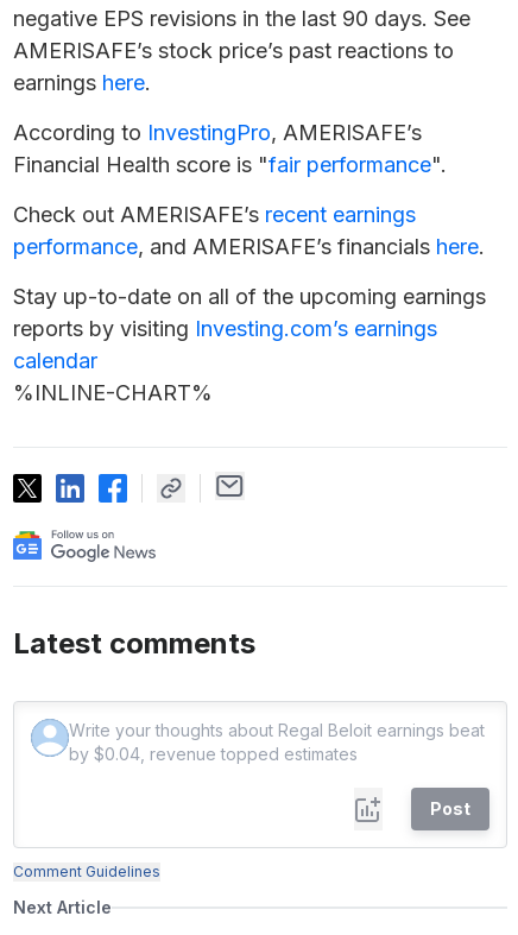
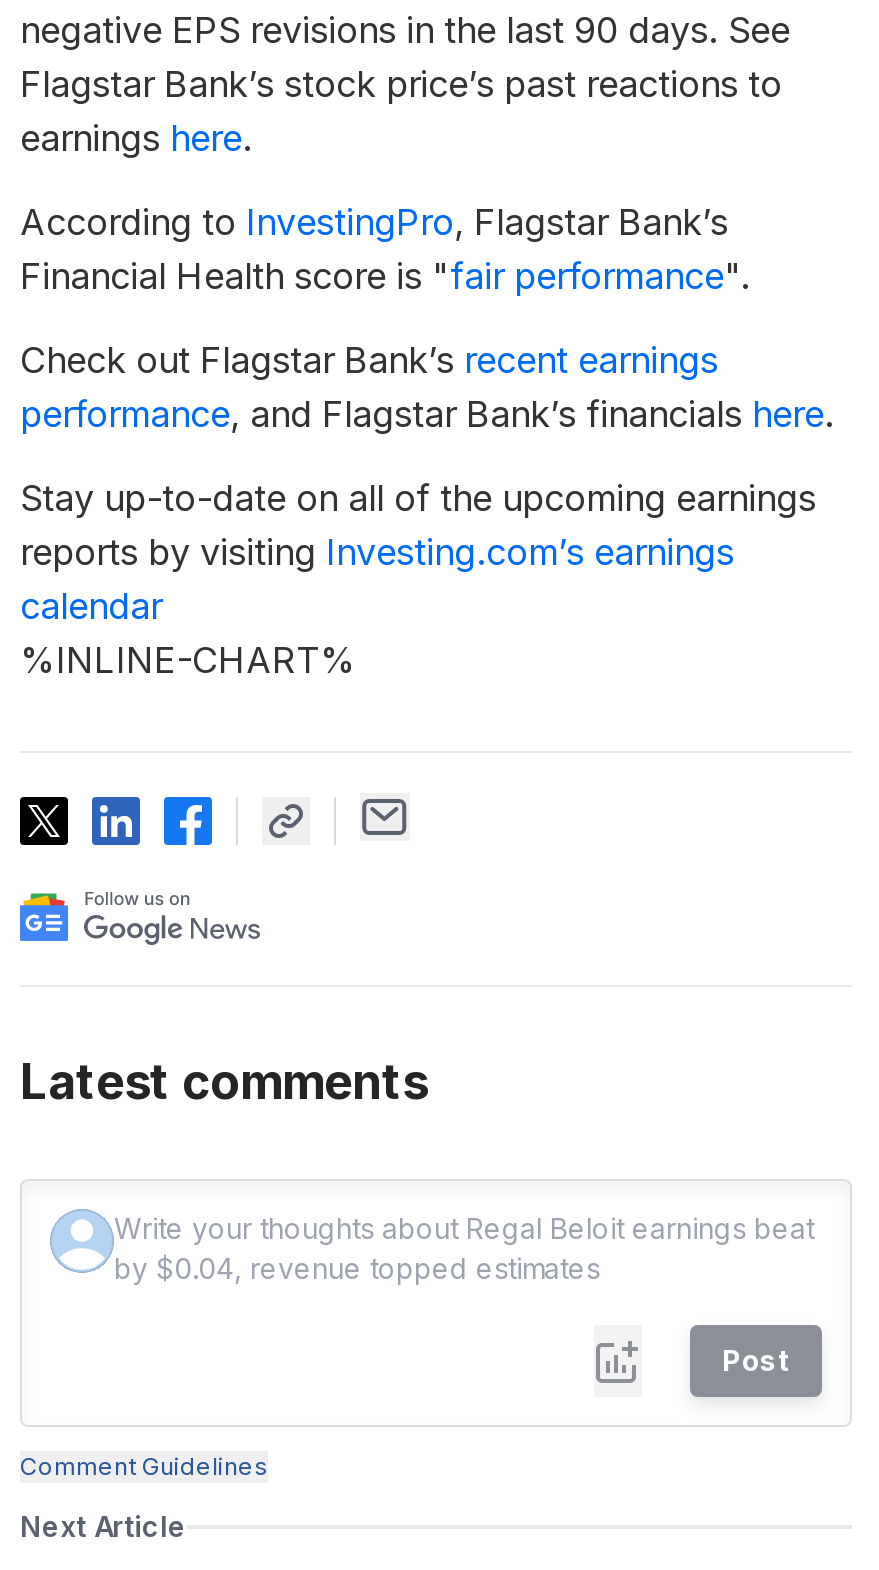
- AMERISAFE’s stock price’s past reactions to
+ Flagstar Bank’s stock price’s past reactions to

- According to InvestingPro, AMERISAFE’s
+ According to InvestingPro, Flagstar Bank’s

- Check out AMERISAFE’s recent earnings
- performance, and AMERISAFE’s financials here.
+ Check out Flagstar Bank’s recent earnings
+ performance, and Flagstar Bank’s financials here.
